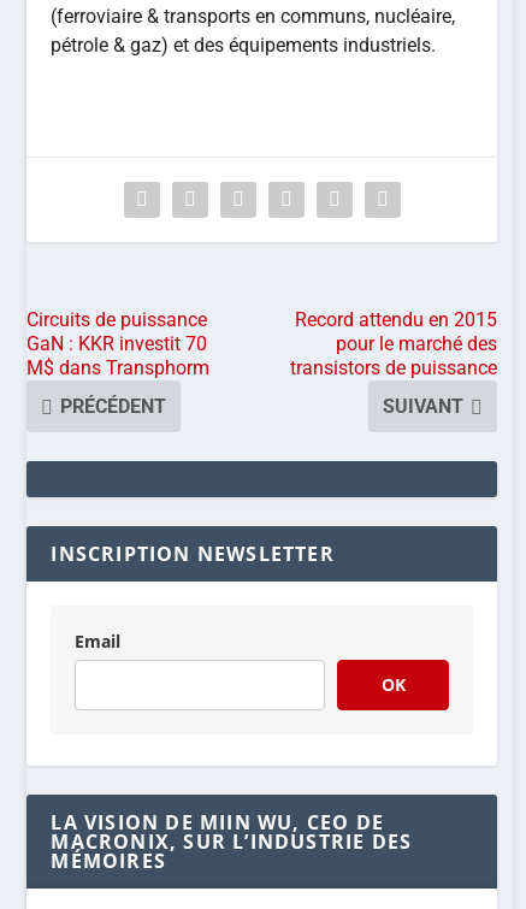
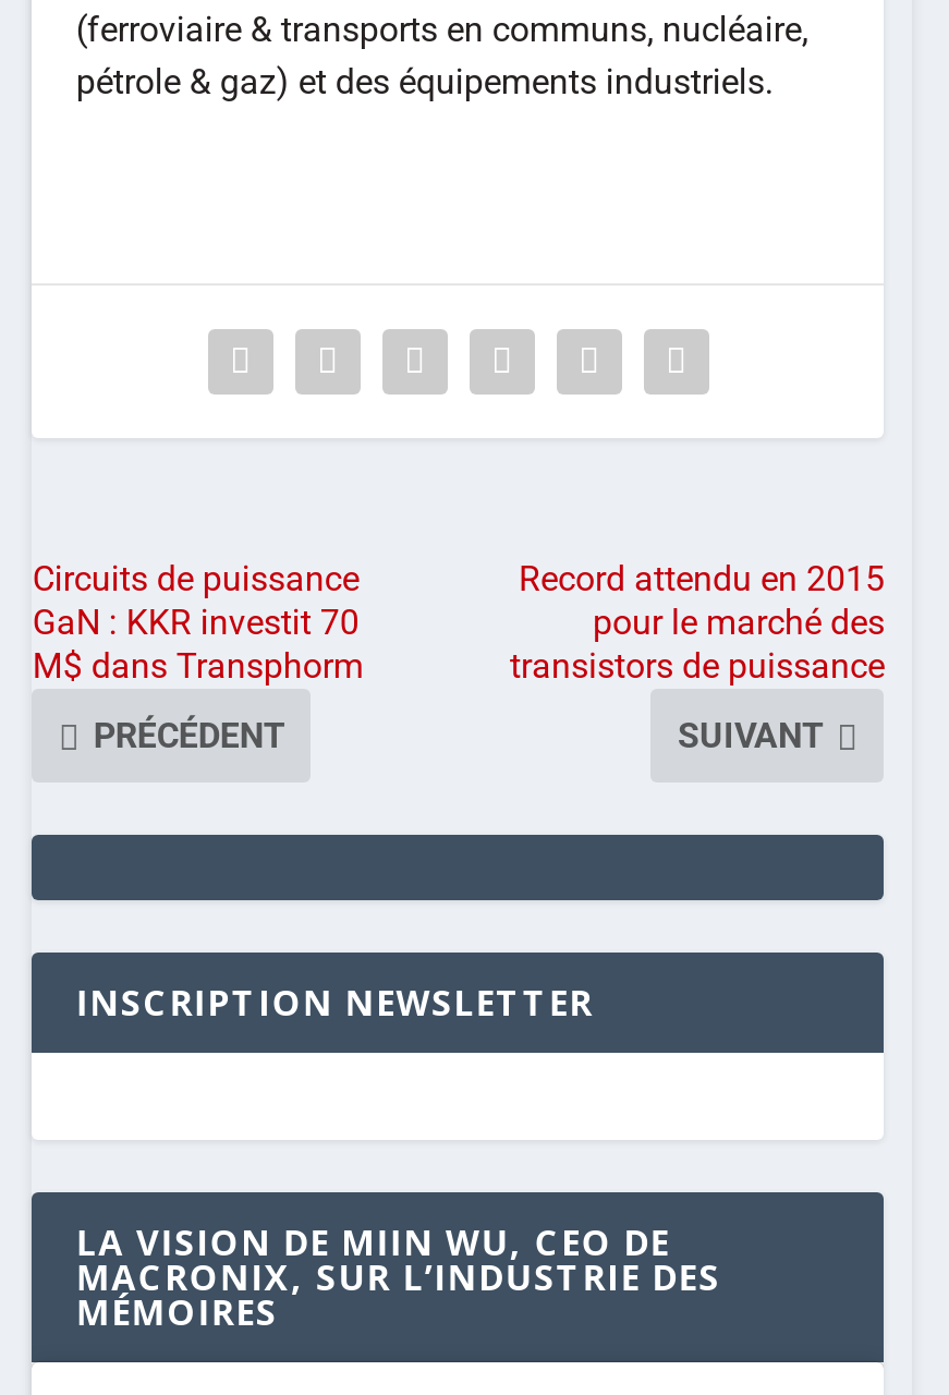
- Email
- OK
